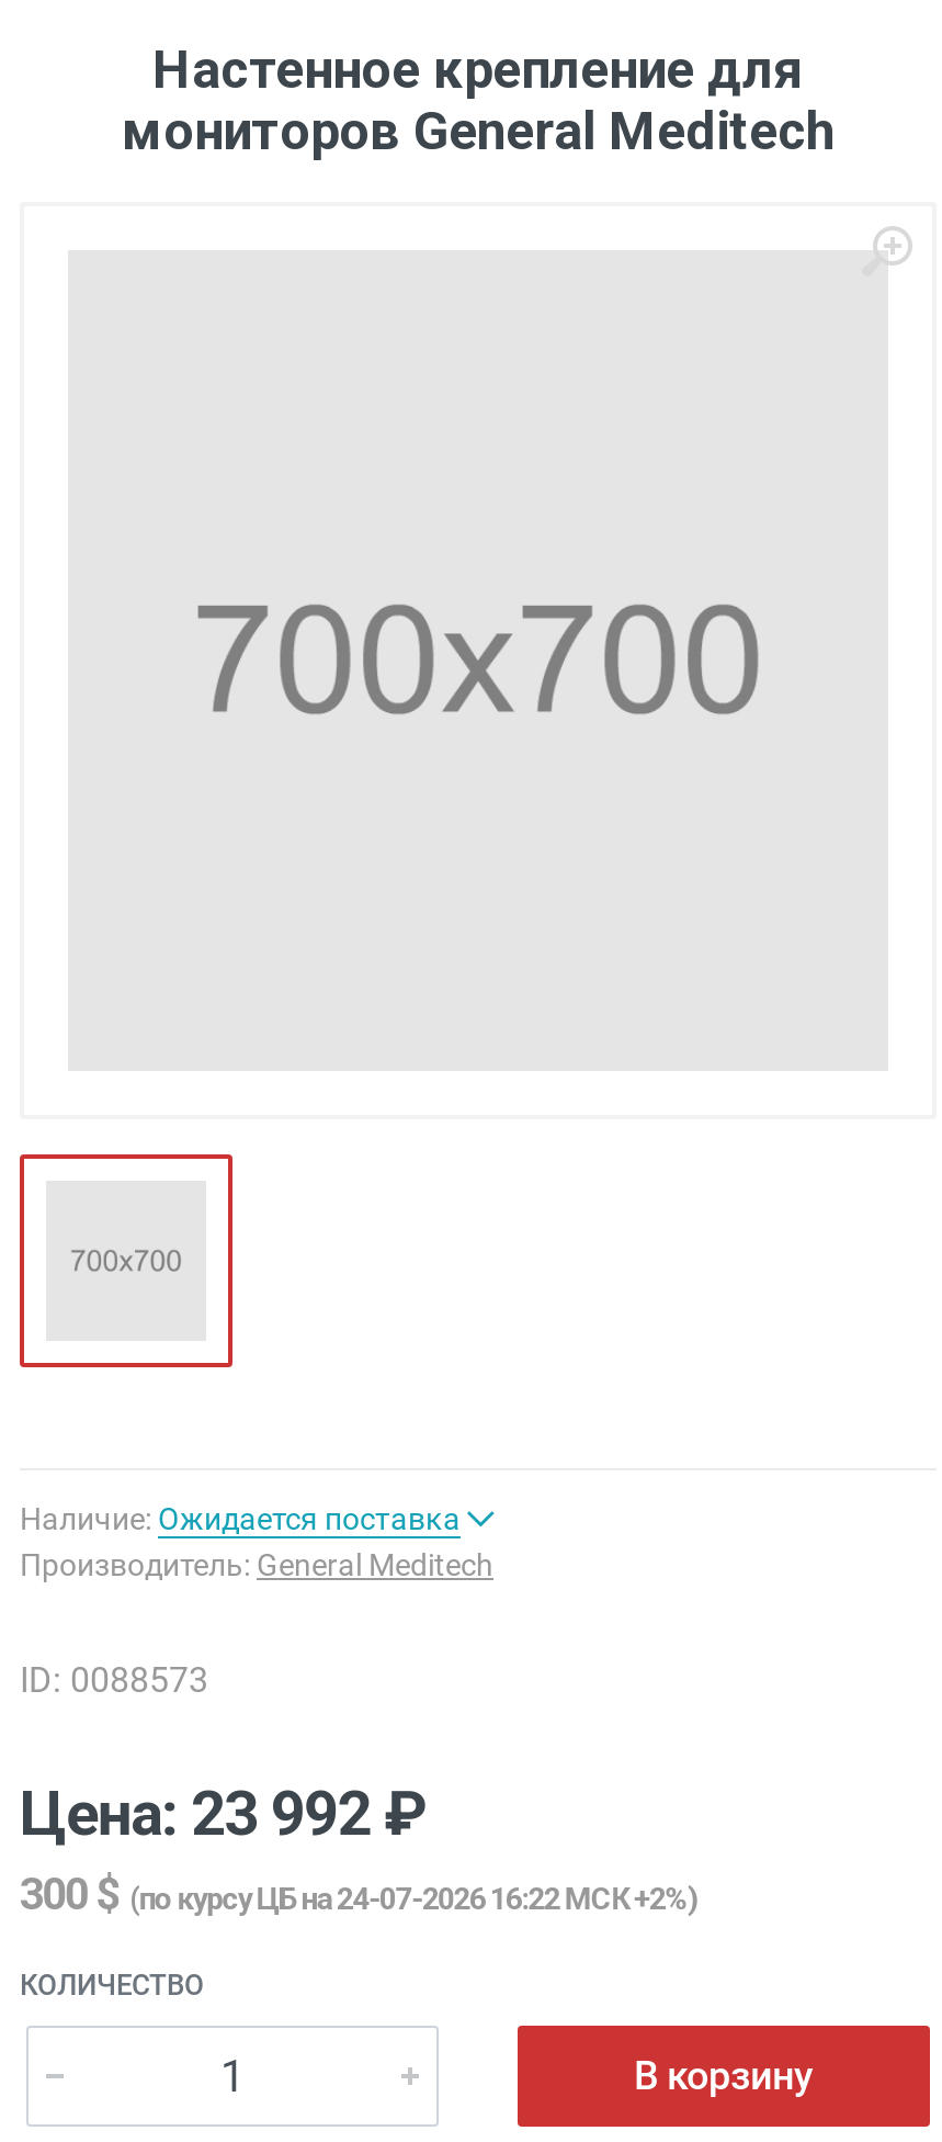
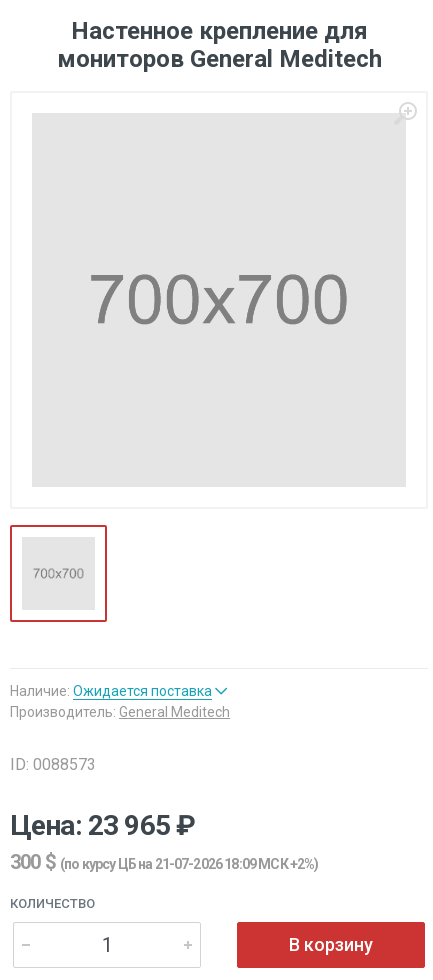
- Цена: 23 992 ₽
+ Цена: 23 965 ₽

- 300 $(по курсу ЦБ на 24-07-2026 16:22 МСК +2%)
+ 300 $(по курсу ЦБ на 21-07-2026 18:09 МСК +2%)
